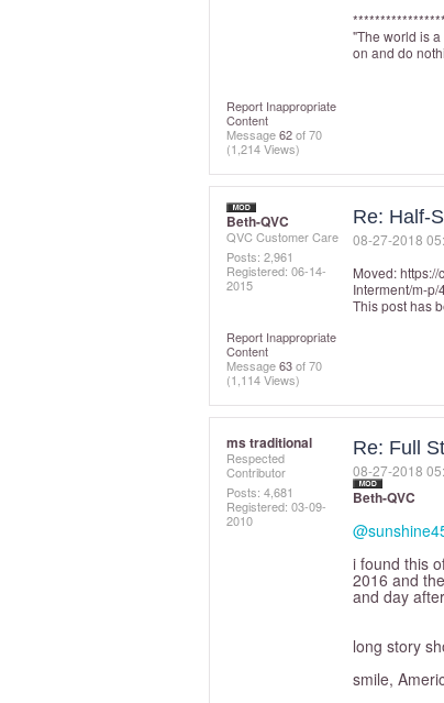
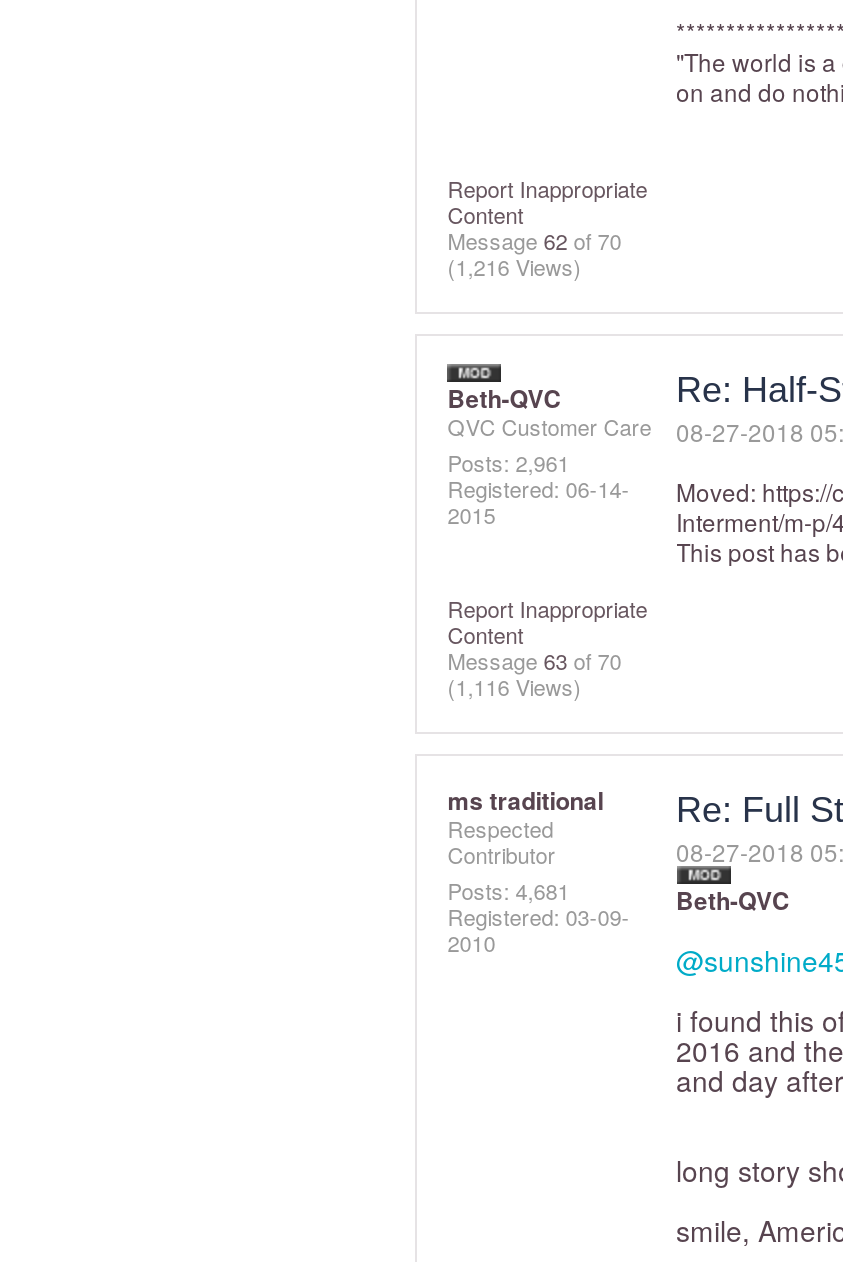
- (1,214 Views)
+ (1,216 Views)

- (1,114 Views)
+ (1,116 Views)
